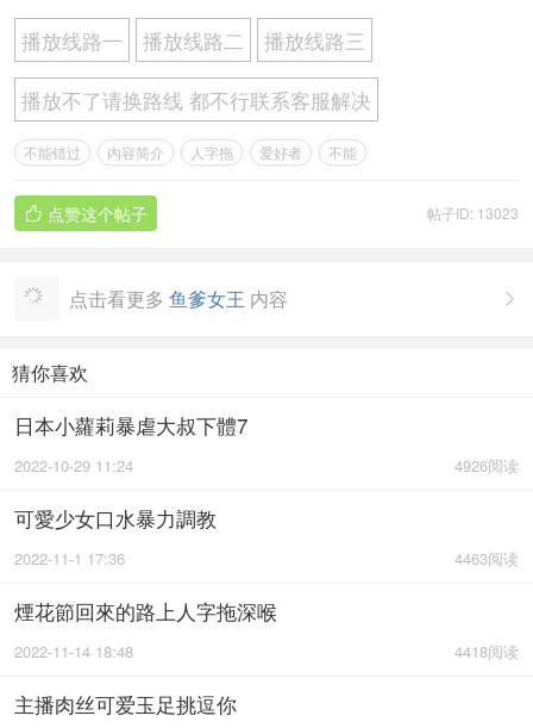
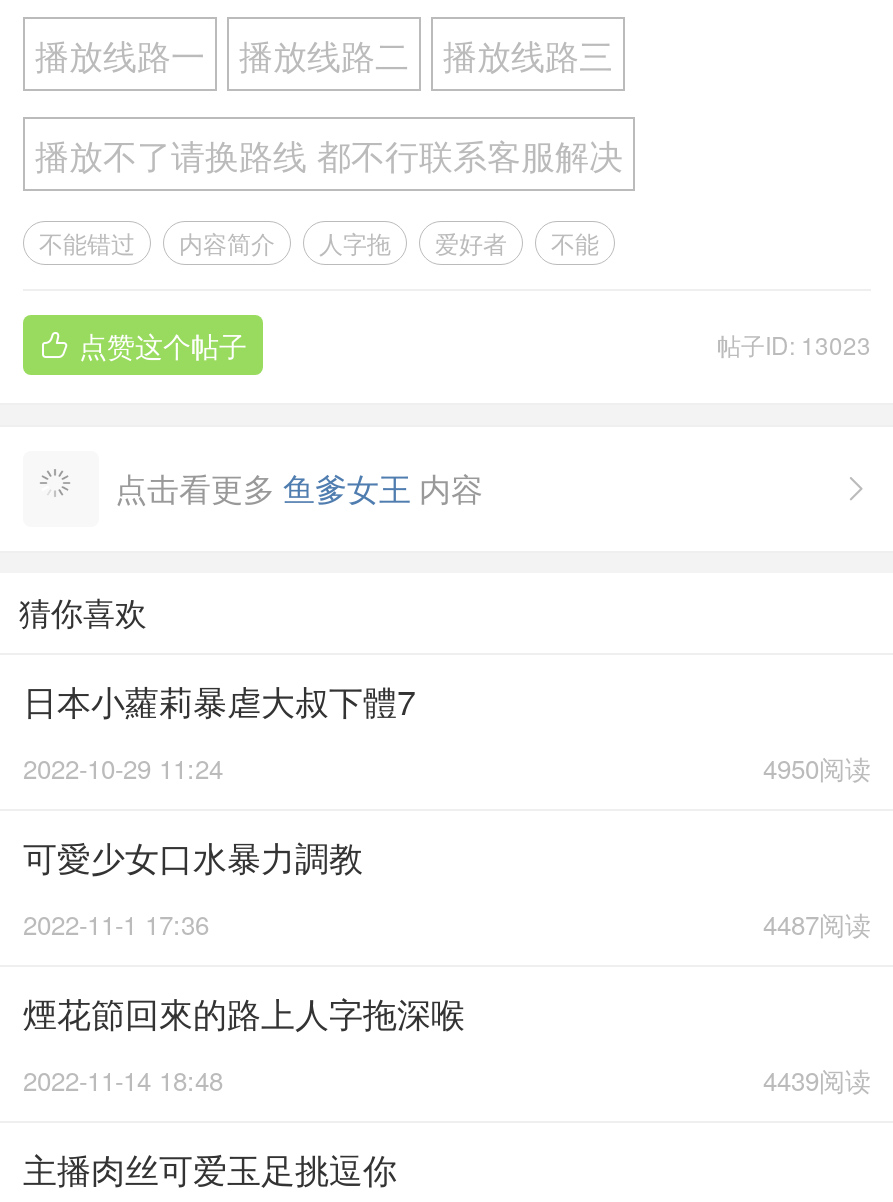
- 4926阅读
+ 4950阅读

- 4463阅读
+ 4487阅读

- 4418阅读
+ 4439阅读
